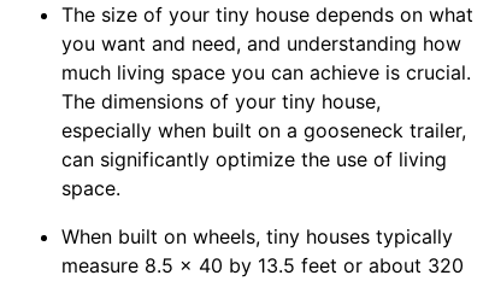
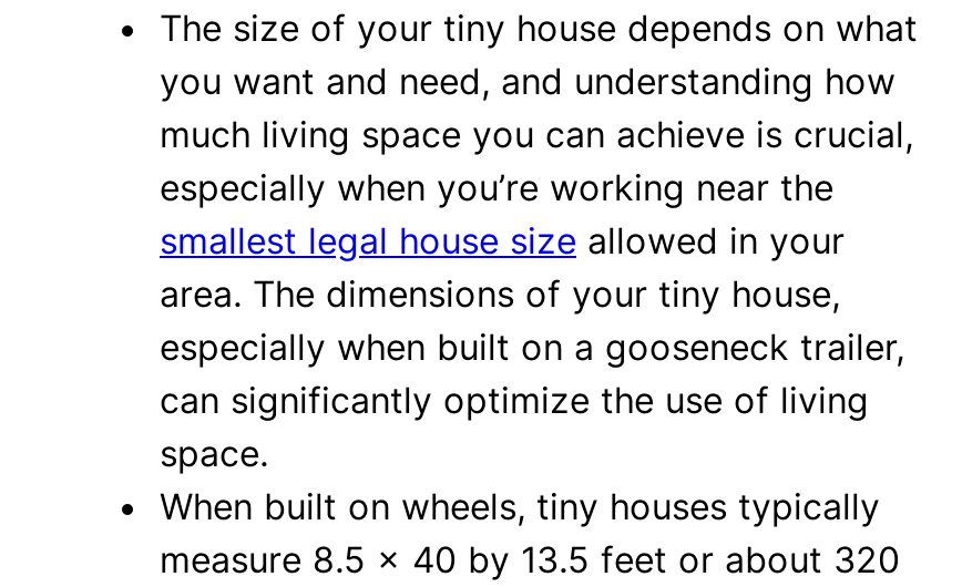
- much living space you can achieve is crucial.
- The dimensions of your tiny house,
+ much living space you can achieve is crucial,
+ especially when you’re working near the
+ smallest legal house size allowed in your
+ area. The dimensions of your tiny house,

moved down: especially when built on a gooseneck trailer, | can significantly optimize the use of living | space.
